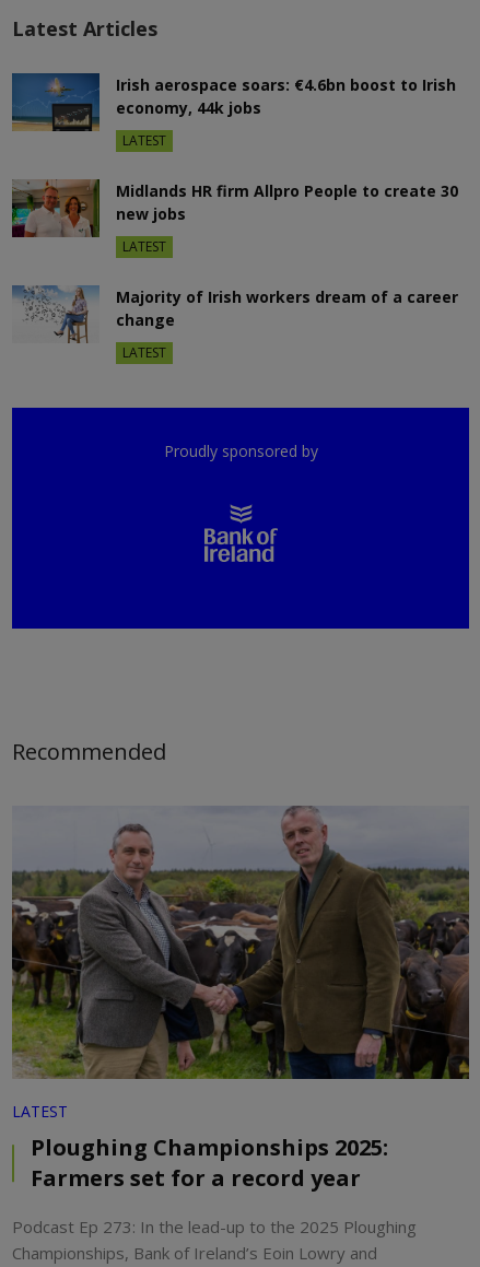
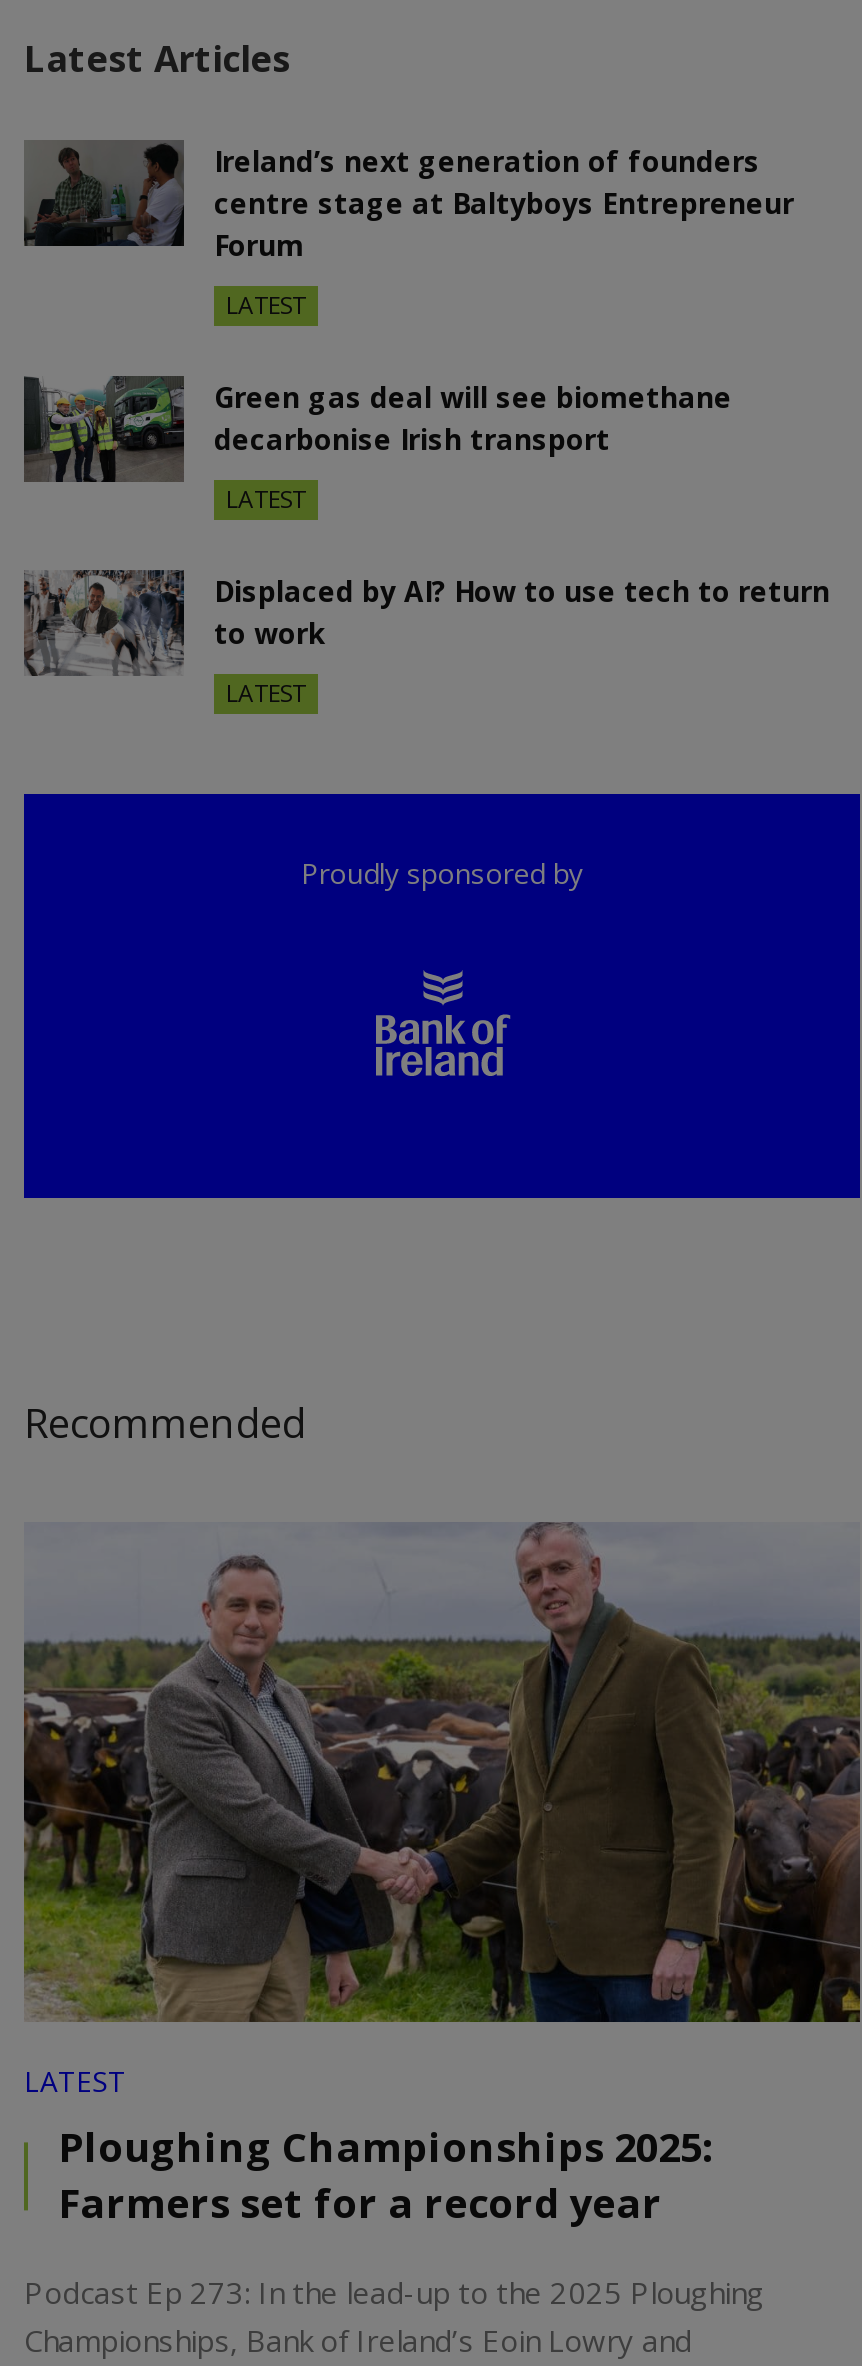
- [image]
- Irish aerospace soars: €4.6bn boost to Irish
- economy, 44k jobs
+ [image]
+ Ireland’s next generation of founders
+ centre stage at Baltyboys Entrepreneur
+ Forum

- [image]
- Midlands HR firm Allpro People to create 30
- new jobs
+ [image]
+ Green gas deal will see biomethane
+ decarbonise Irish transport

- [image]
- Majority of Irish workers dream of a career
- change
+ [image]
+ Displaced by AI? How to use tech to return
+ to work
